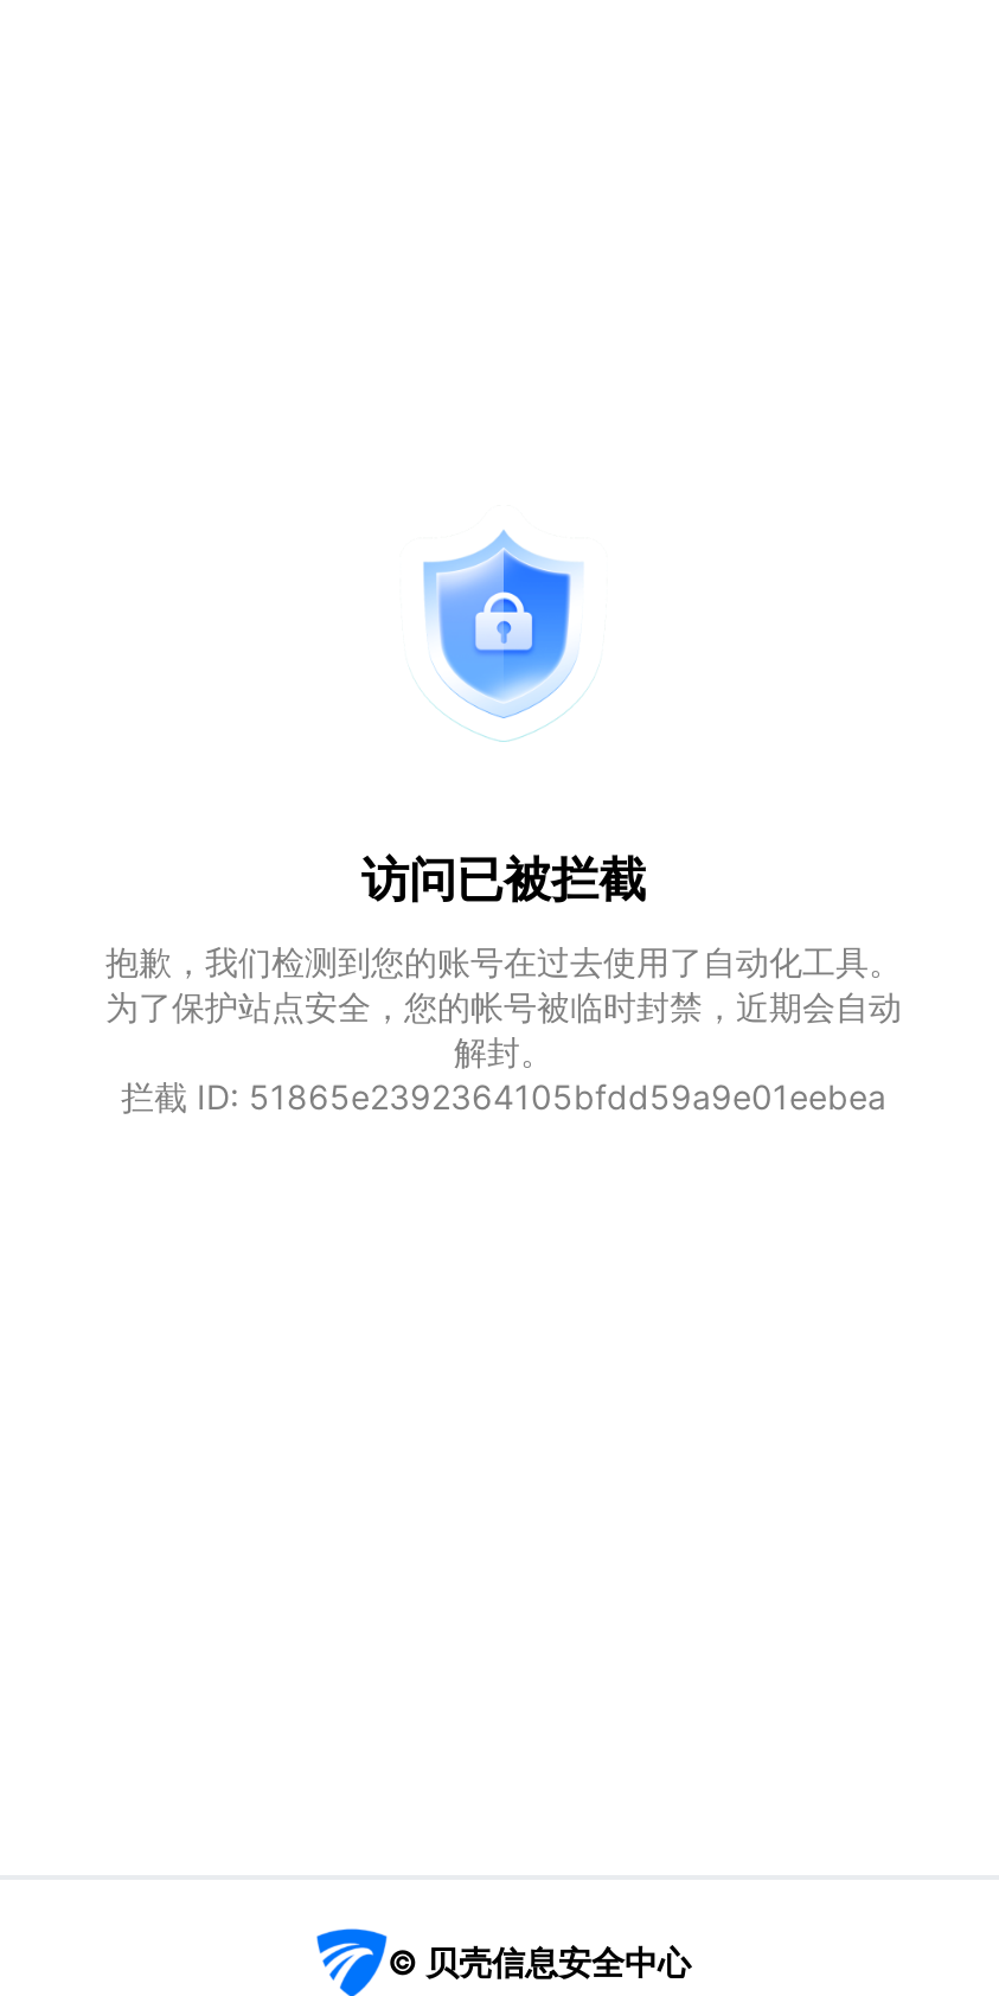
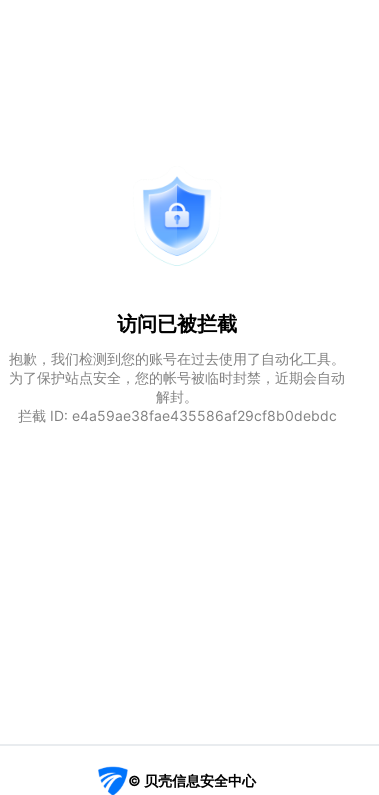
- 拦截 ID: 51865e2392364105bfdd59a9e01eebea
+ 拦截 ID: e4a59ae38fae435586af29cf8b0debdc
